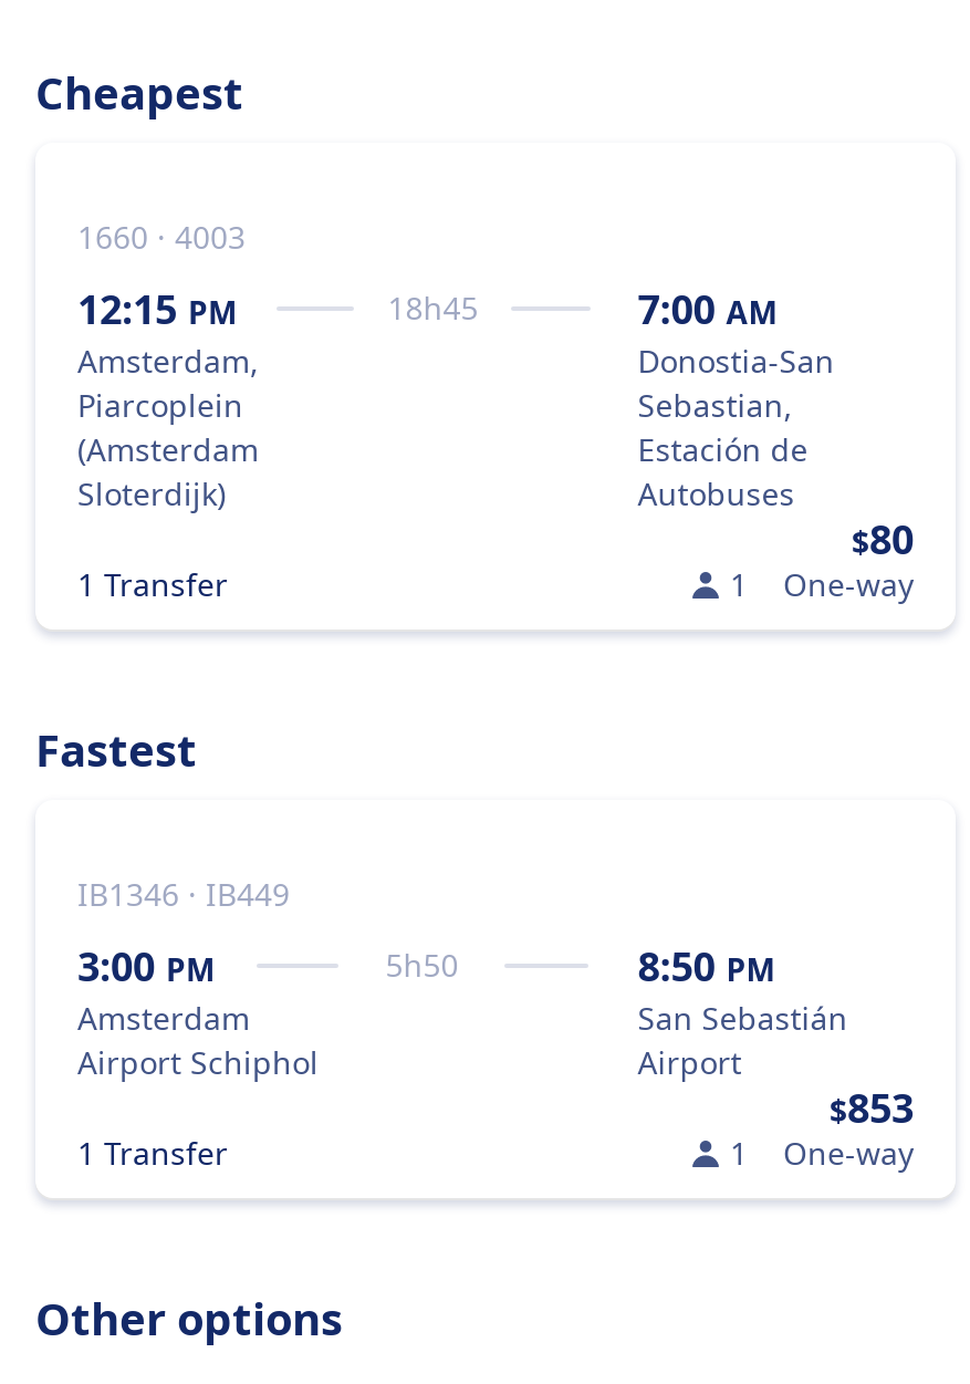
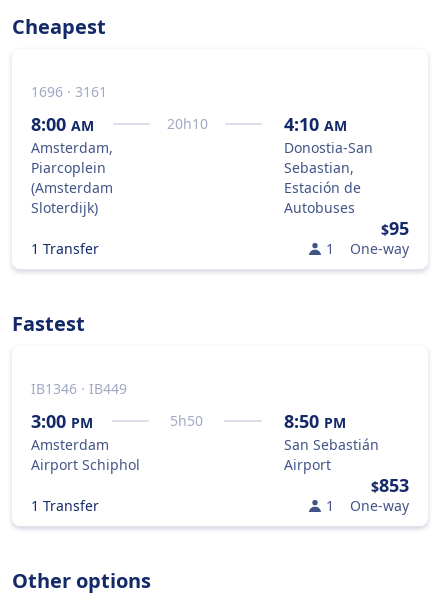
- 1660 · 4003
+ 1696 · 3161

- 12:15 PM
- 18h45
+ 8:00 AM
+ 20h10

- 7:00 AM
+ 4:10 AM

- $80
+ $95
